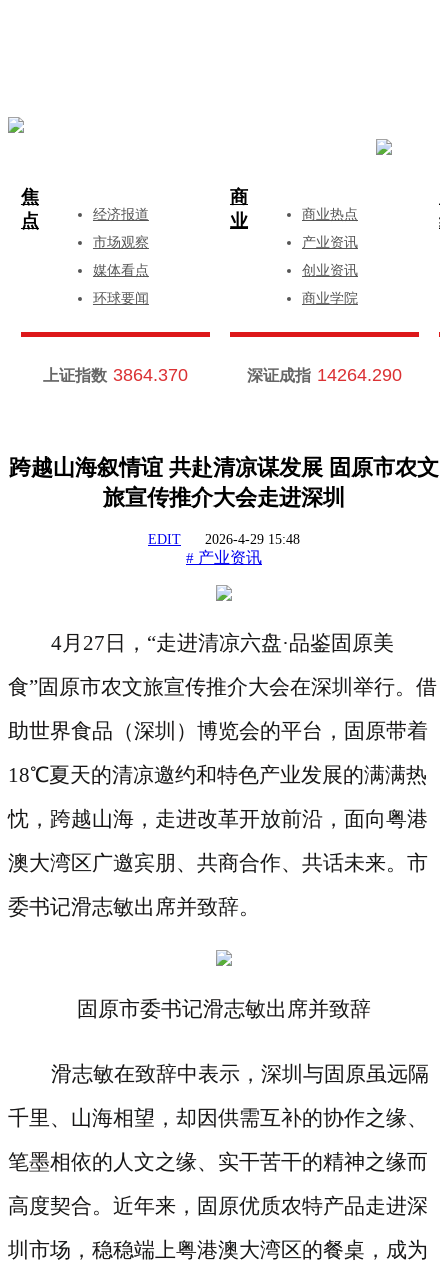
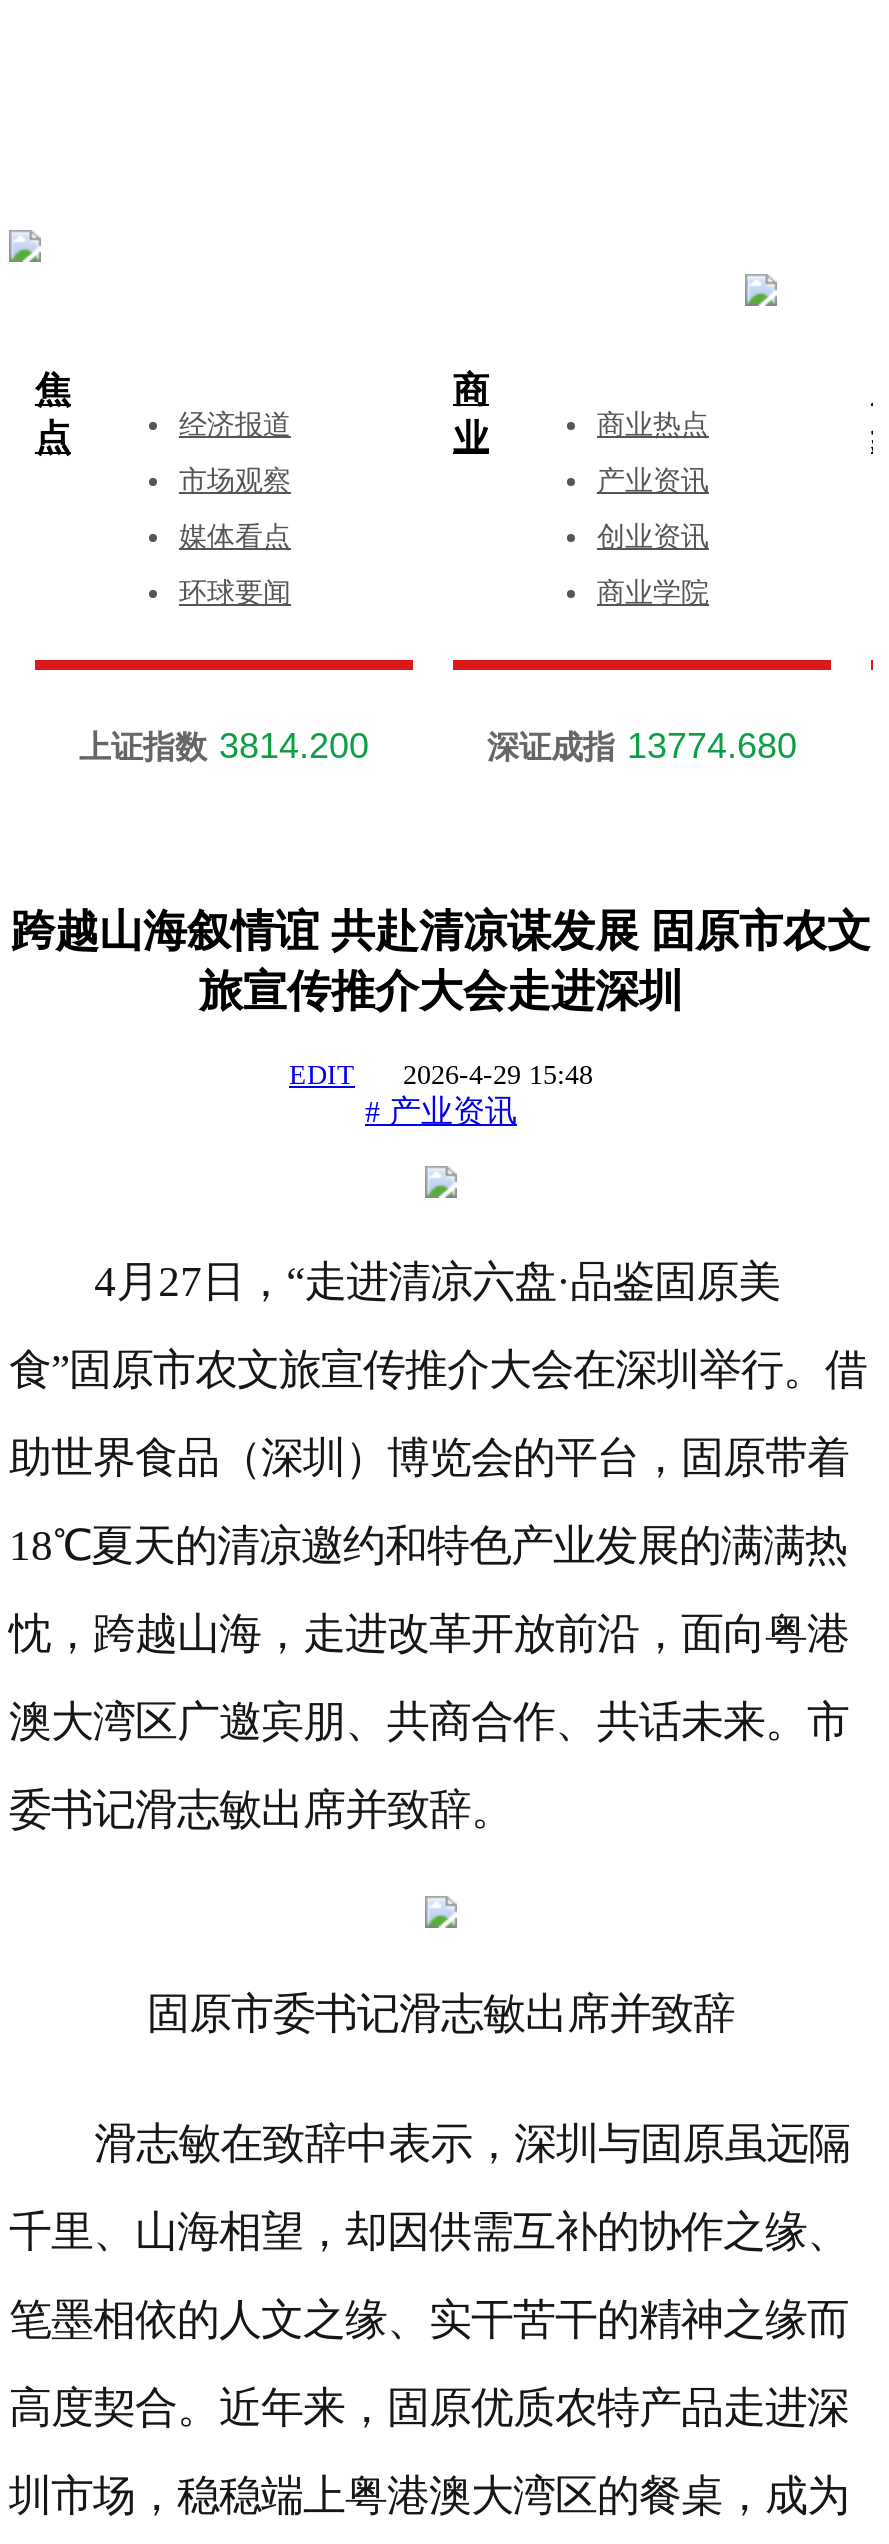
- 上证指数 3864.370
+ 上证指数 3814.200

- 深证成指 14264.290
+ 深证成指 13774.680
